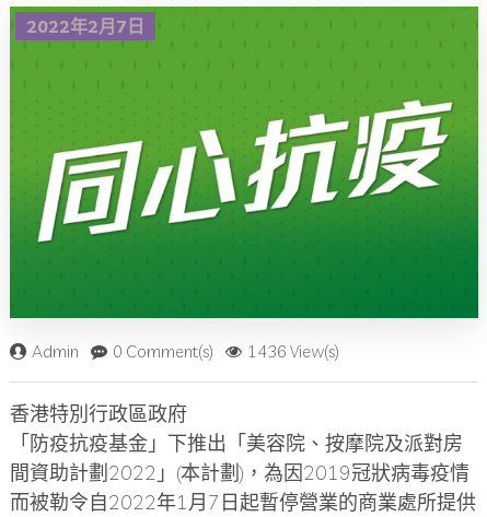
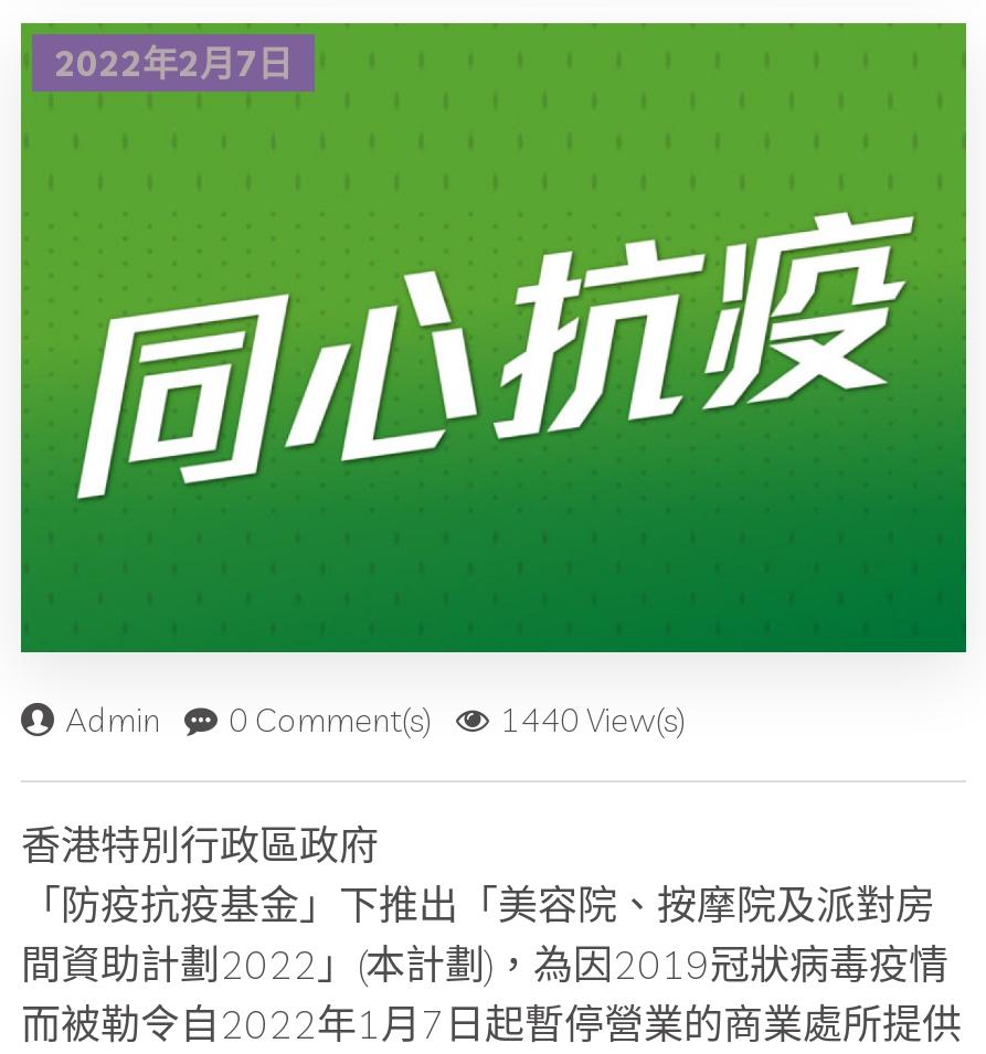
- 1436 View(s)
+ 1440 View(s)
